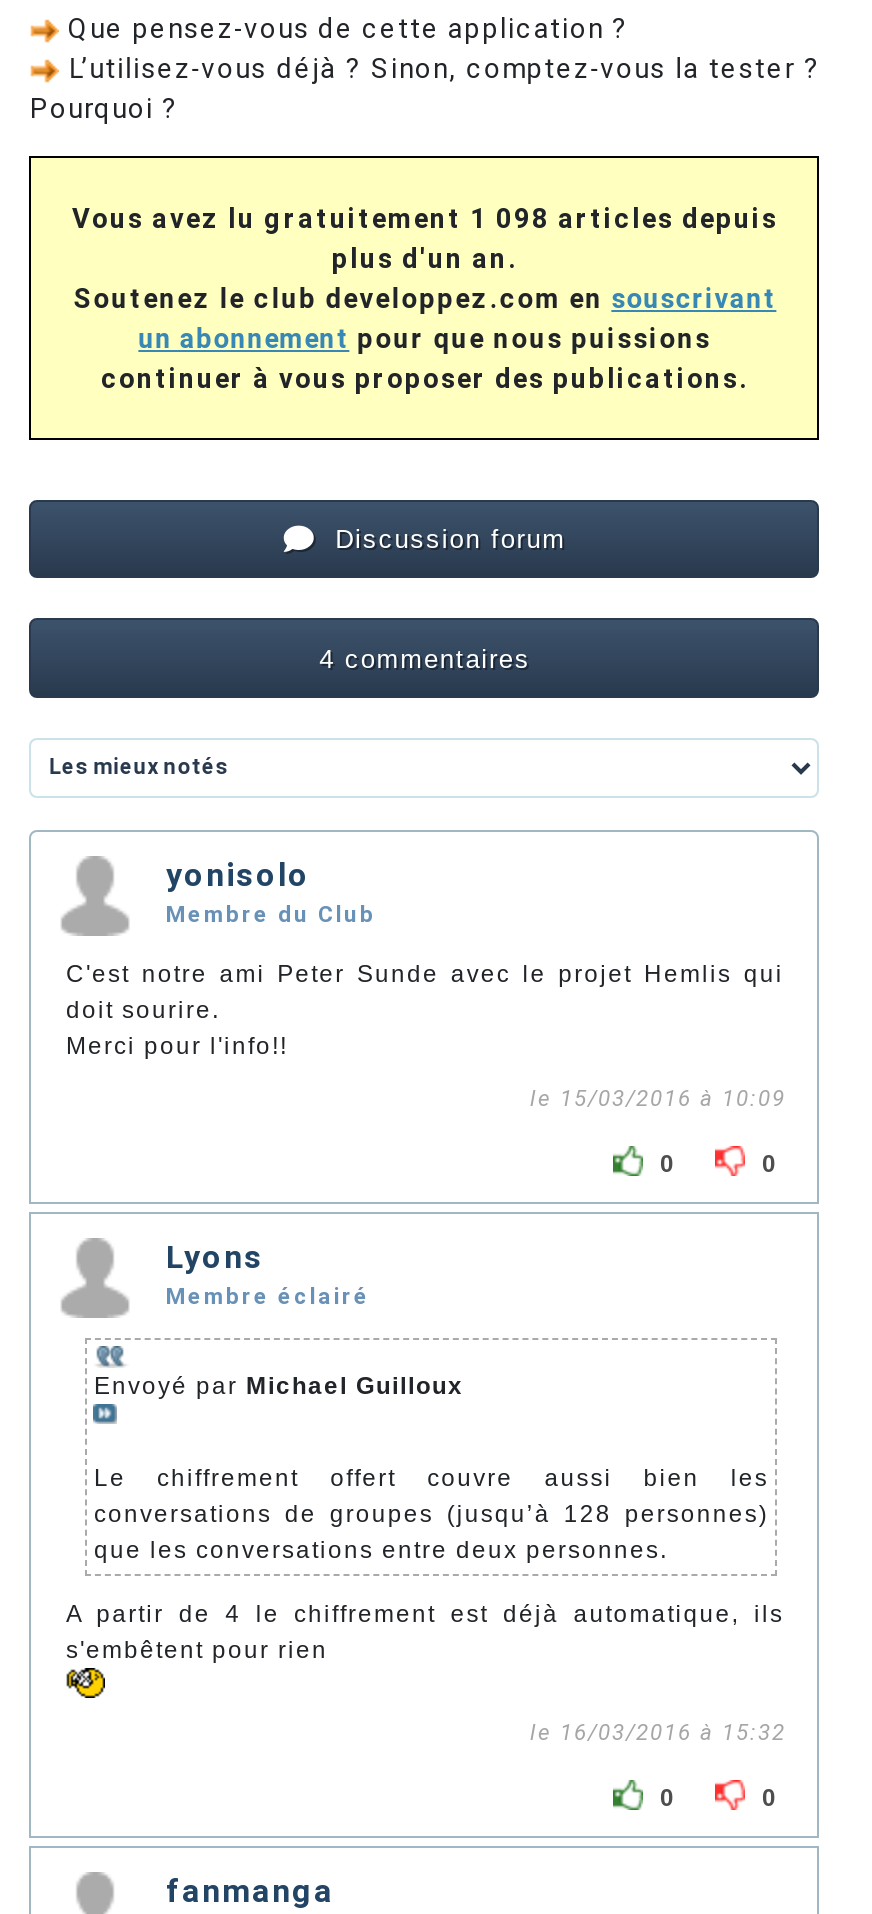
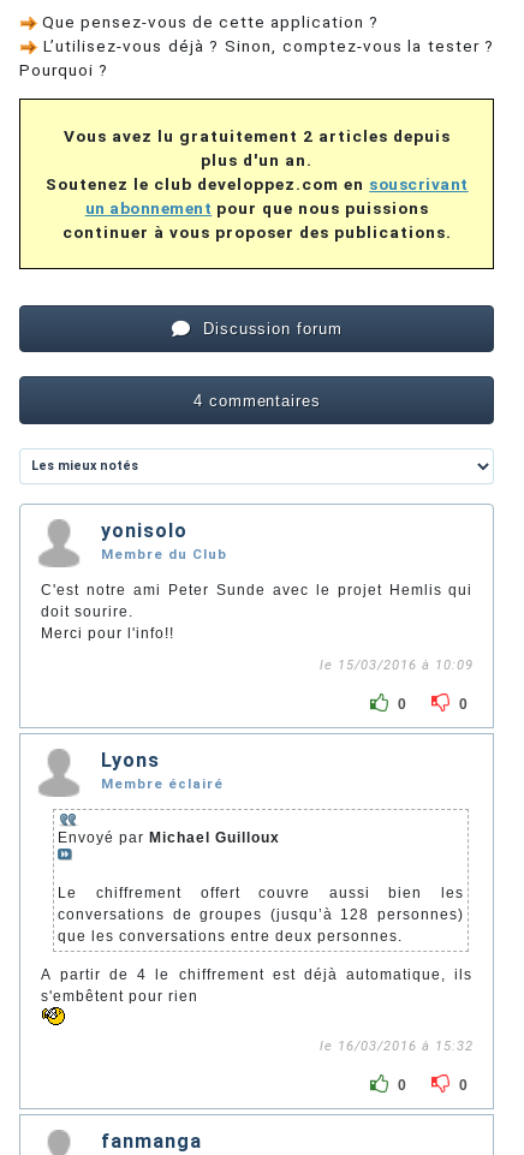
- Vous avez lu gratuitement 1 098 articles depuis
+ Vous avez lu gratuitement 2 articles depuis
